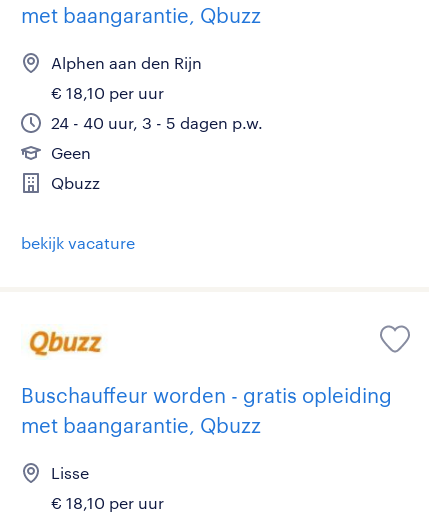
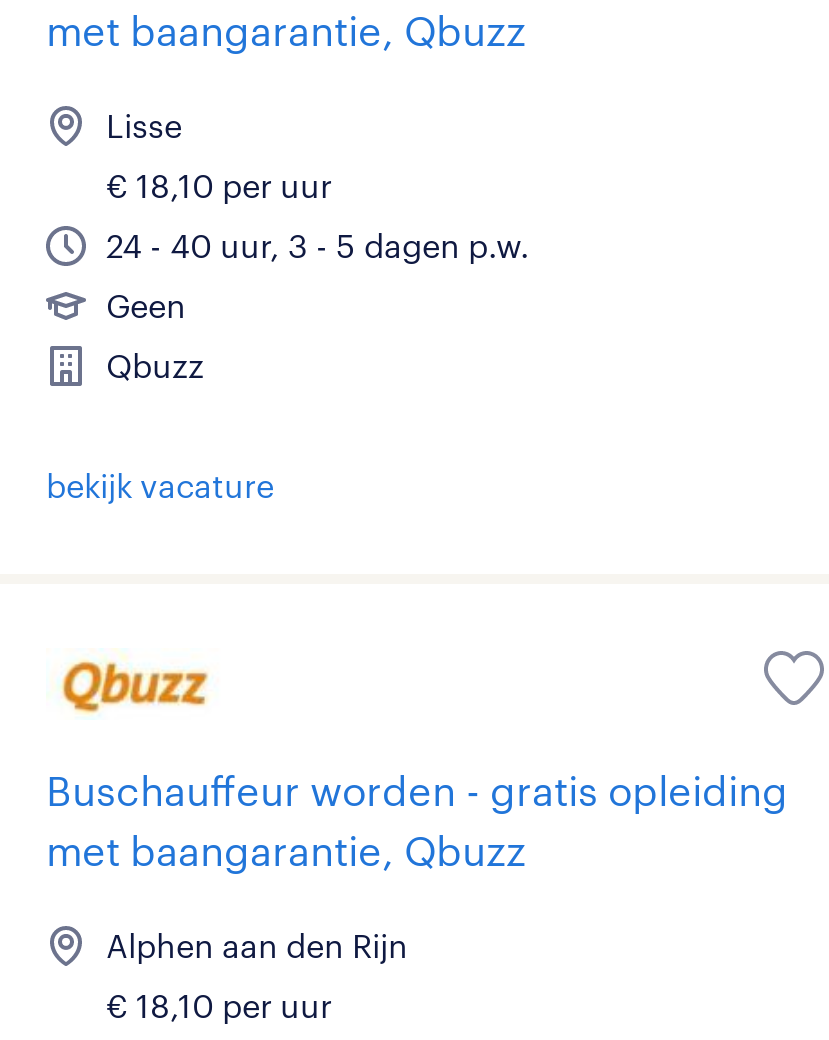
moved down: Alphen aan den Rijn

moved up: Lisse
